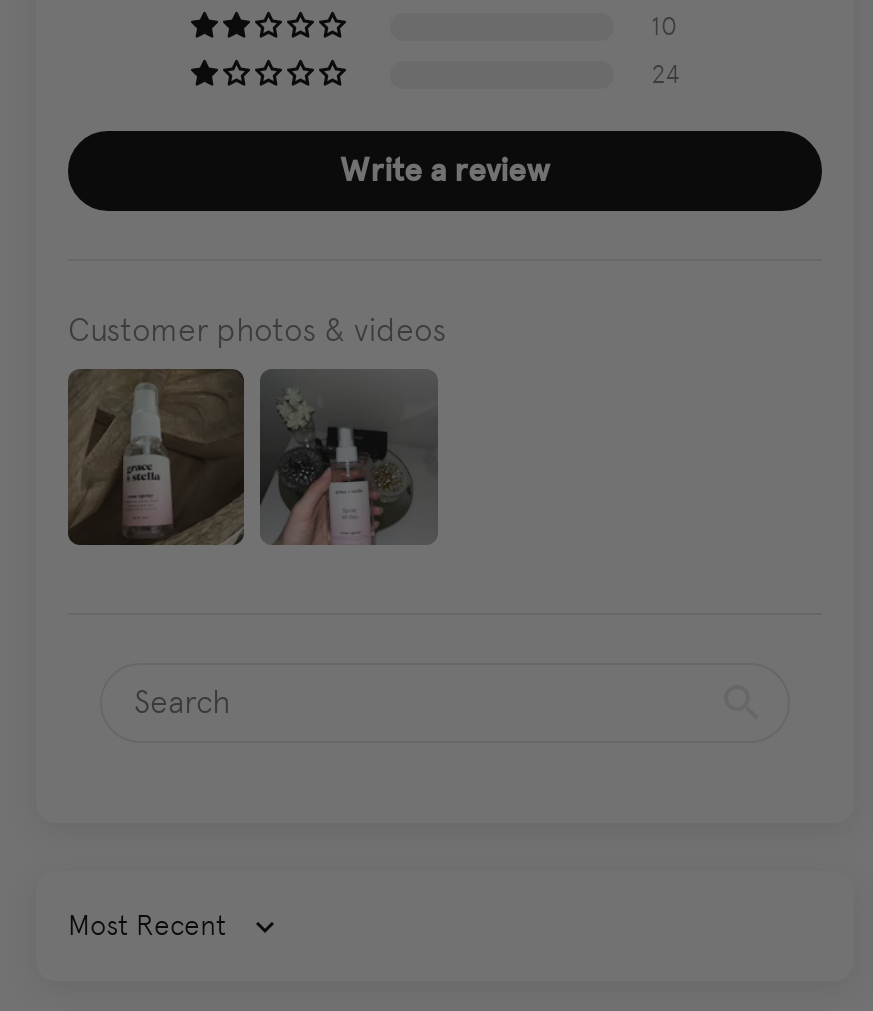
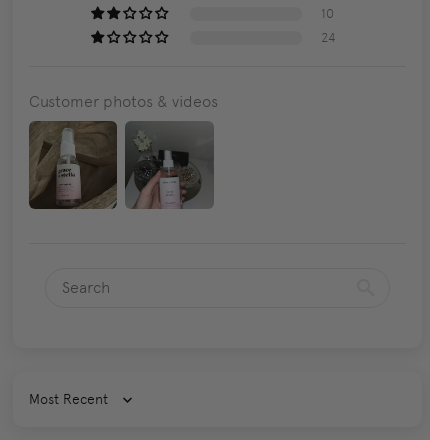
- Write a review
